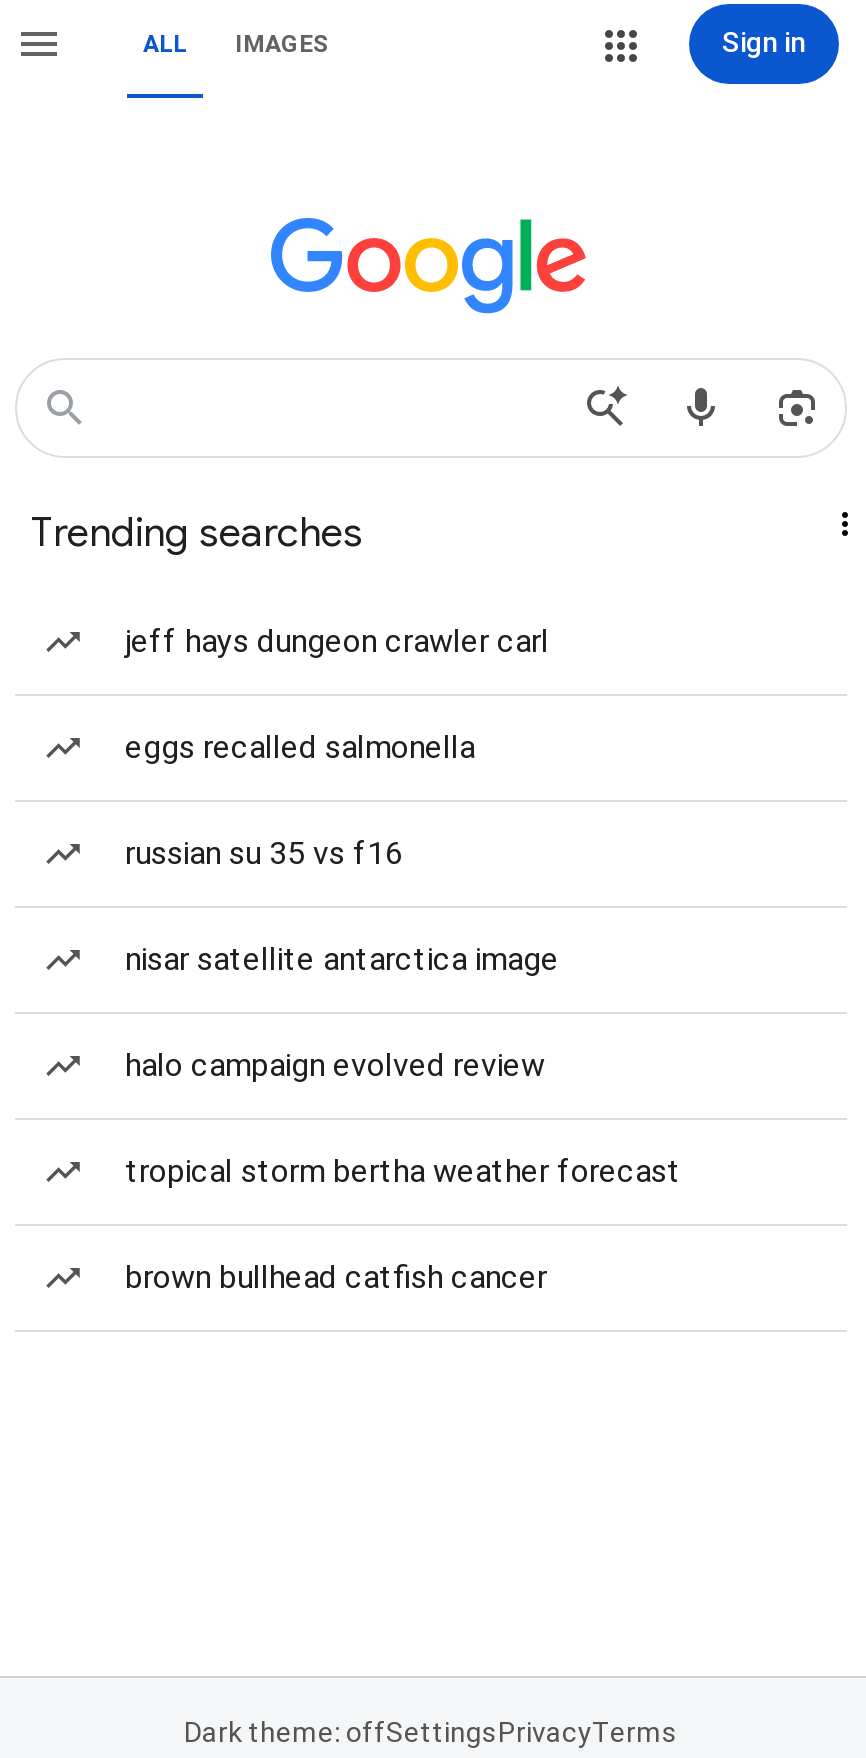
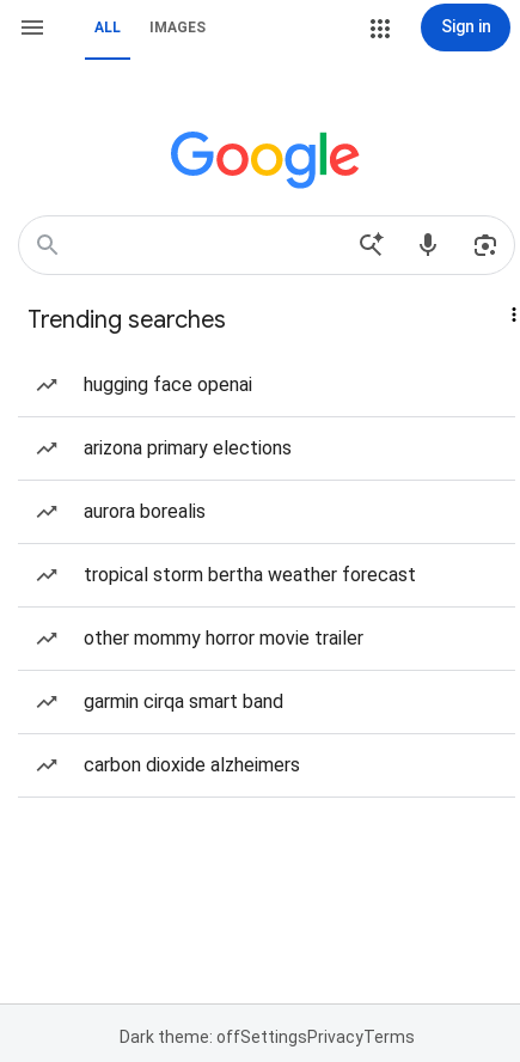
- jeff hays dungeon crawler carl
- eggs recalled salmonella
- russian su 35 vs f16
- nisar satellite antarctica image
- halo campaign evolved review
+ hugging face openai
+ arizona primary elections
+ aurora borealis

moved up: tropical storm bertha weather forecast

- brown bullhead catfish cancer
+ other mommy horror movie trailer
+ garmin cirqa smart band
+ carbon dioxide alzheimers
